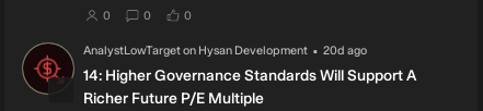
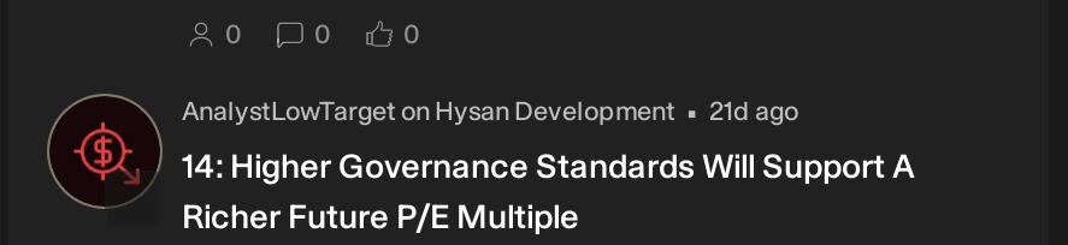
- 20d ago
+ 21d ago
